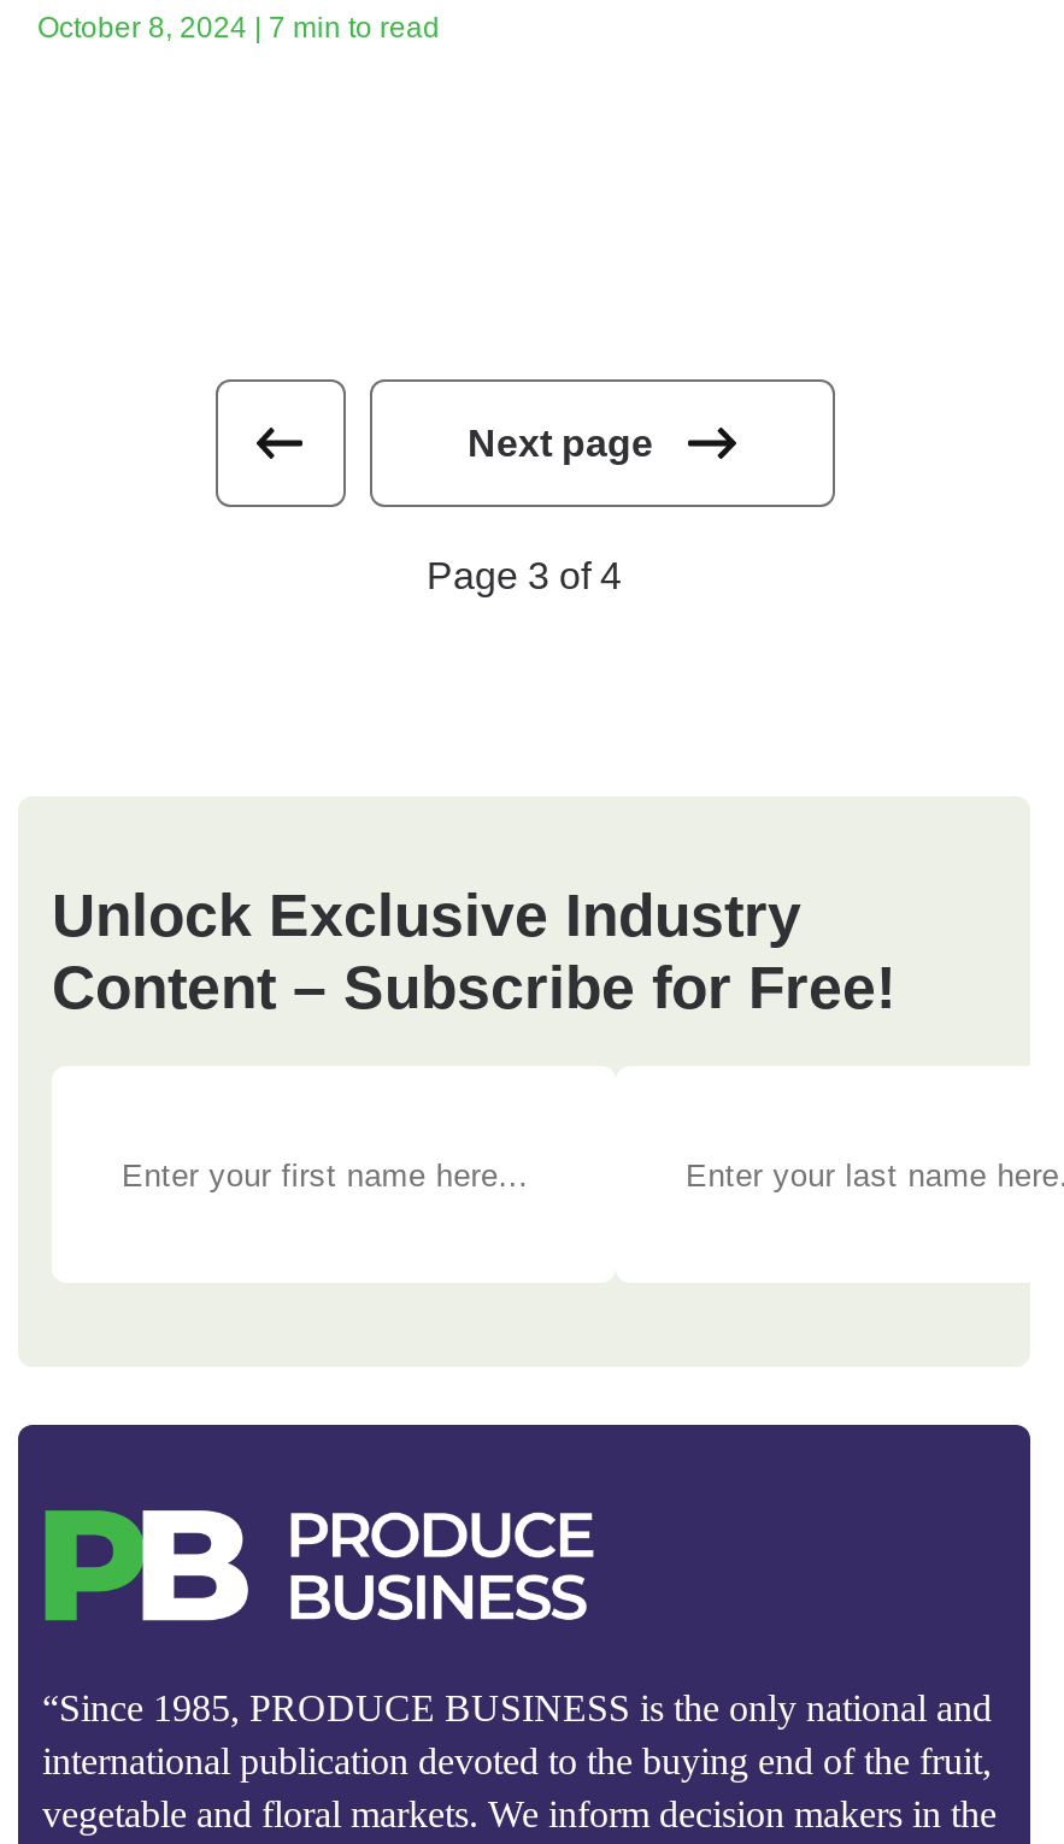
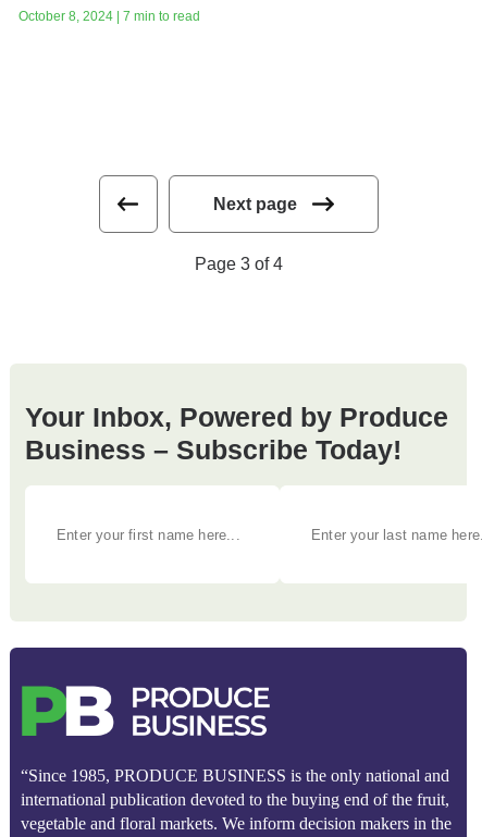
- Unlock Exclusive Industry
- Content – Subscribe for Free!
+ Your Inbox, Powered by Produce
+ Business – Subscribe Today!
